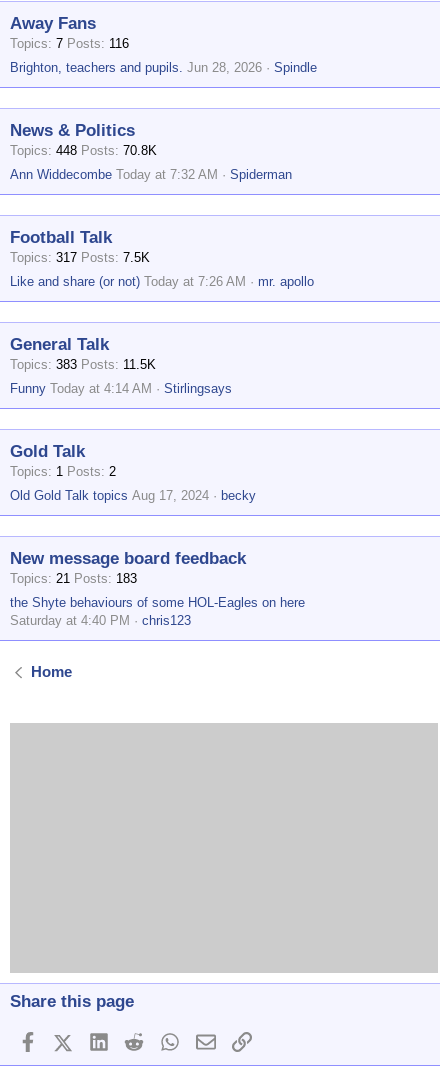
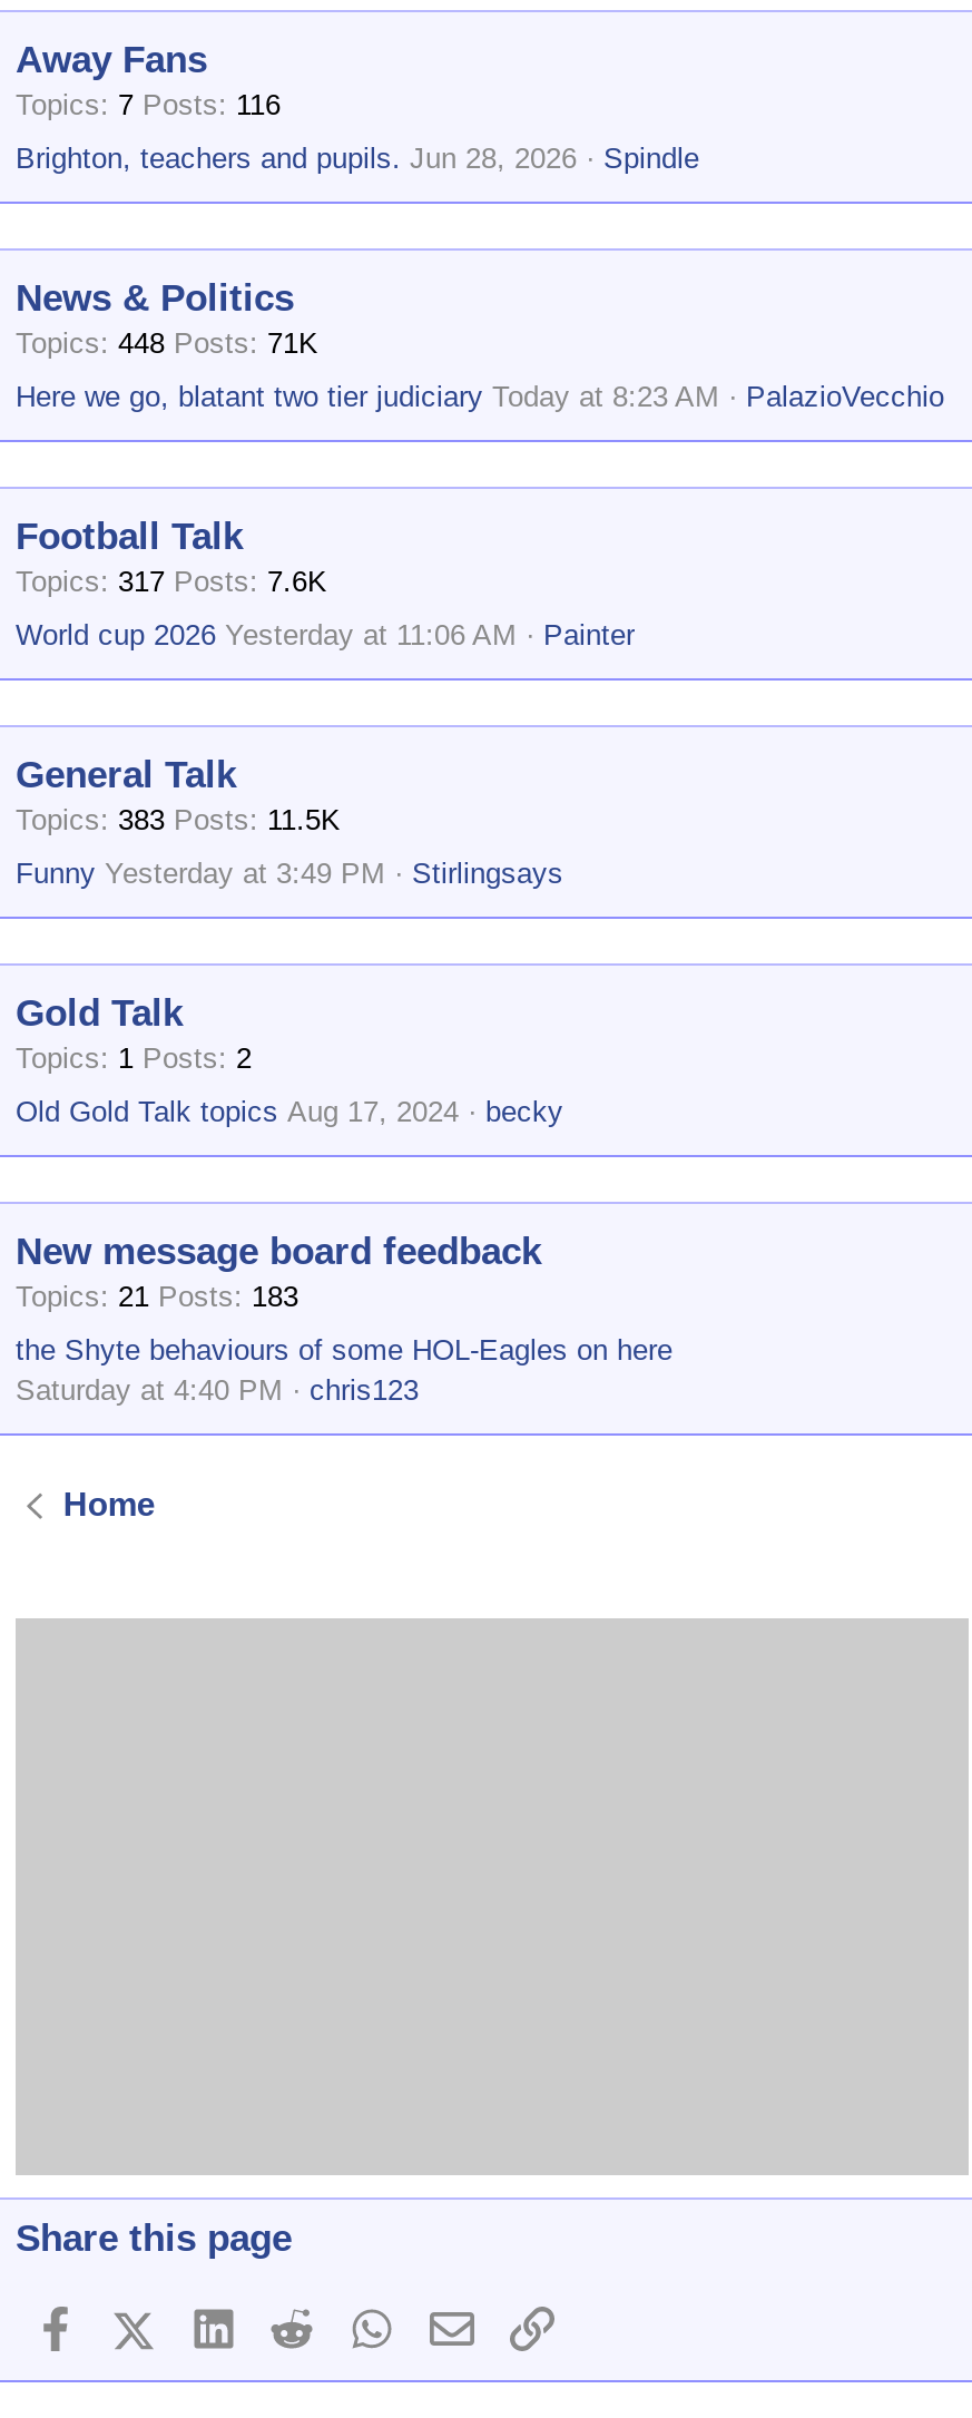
- Topics 448 Posts 70.8K
+ Topics 448 Posts 71K

- Ann Widdecombe Today at 7:32 AM
- Spiderman
+ Here we go, blatant two tier judiciary Today at 8:23 AM
+ PalazioVecchio

- Topics 317 Posts 7.5K
+ Topics 317 Posts 7.6K

- Like and share (or not) Today at 7:26 AM
- mr. apollo
+ World cup 2026 Yesterday at 11:06 AM
+ Painter

- Funny Today at 4:14 AM
+ Funny Yesterday at 3:49 PM
